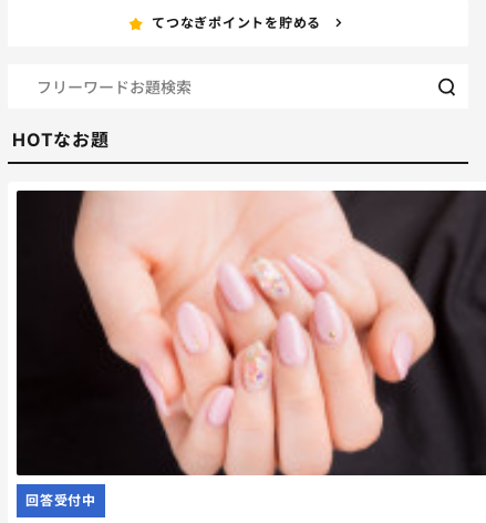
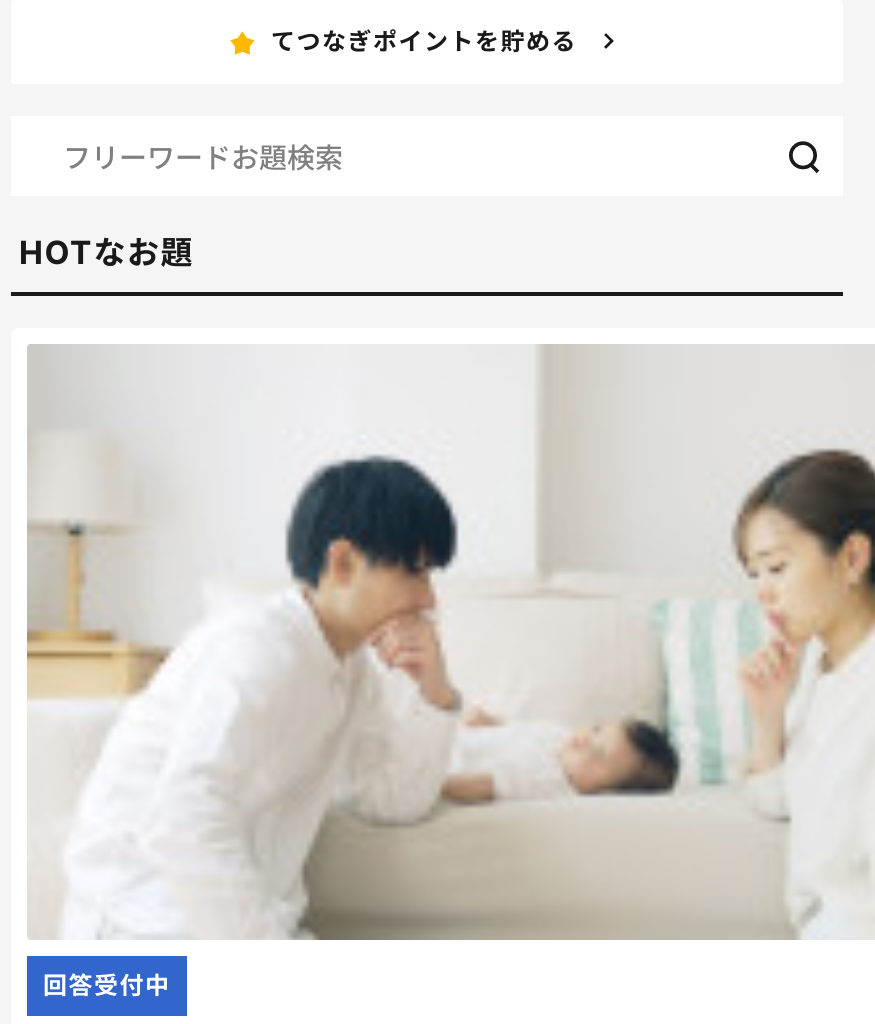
- [image]
+ [image]
